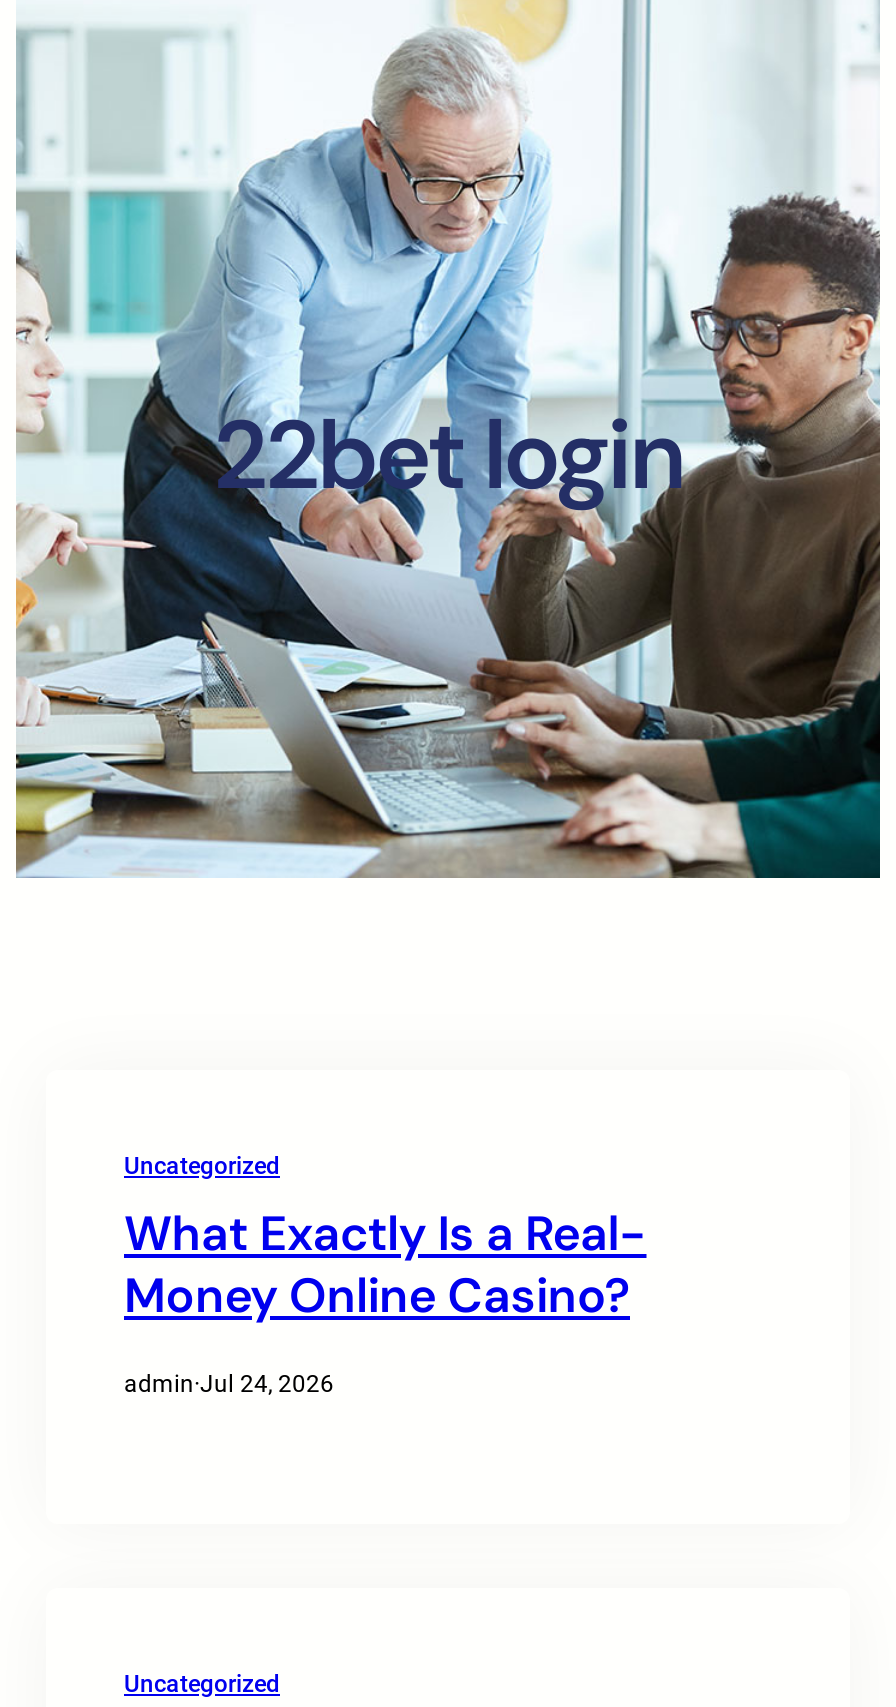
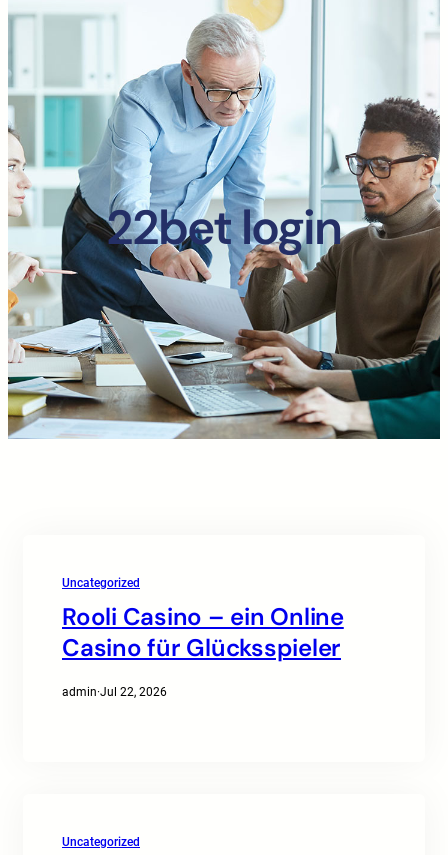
- What Exactly Is a Real-
- Money Online Casino?
+ Rooli Casino – ein Online
+ Casino für Glücksspieler

- admin·Jul 24, 2026
+ admin·Jul 22, 2026
